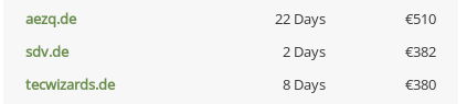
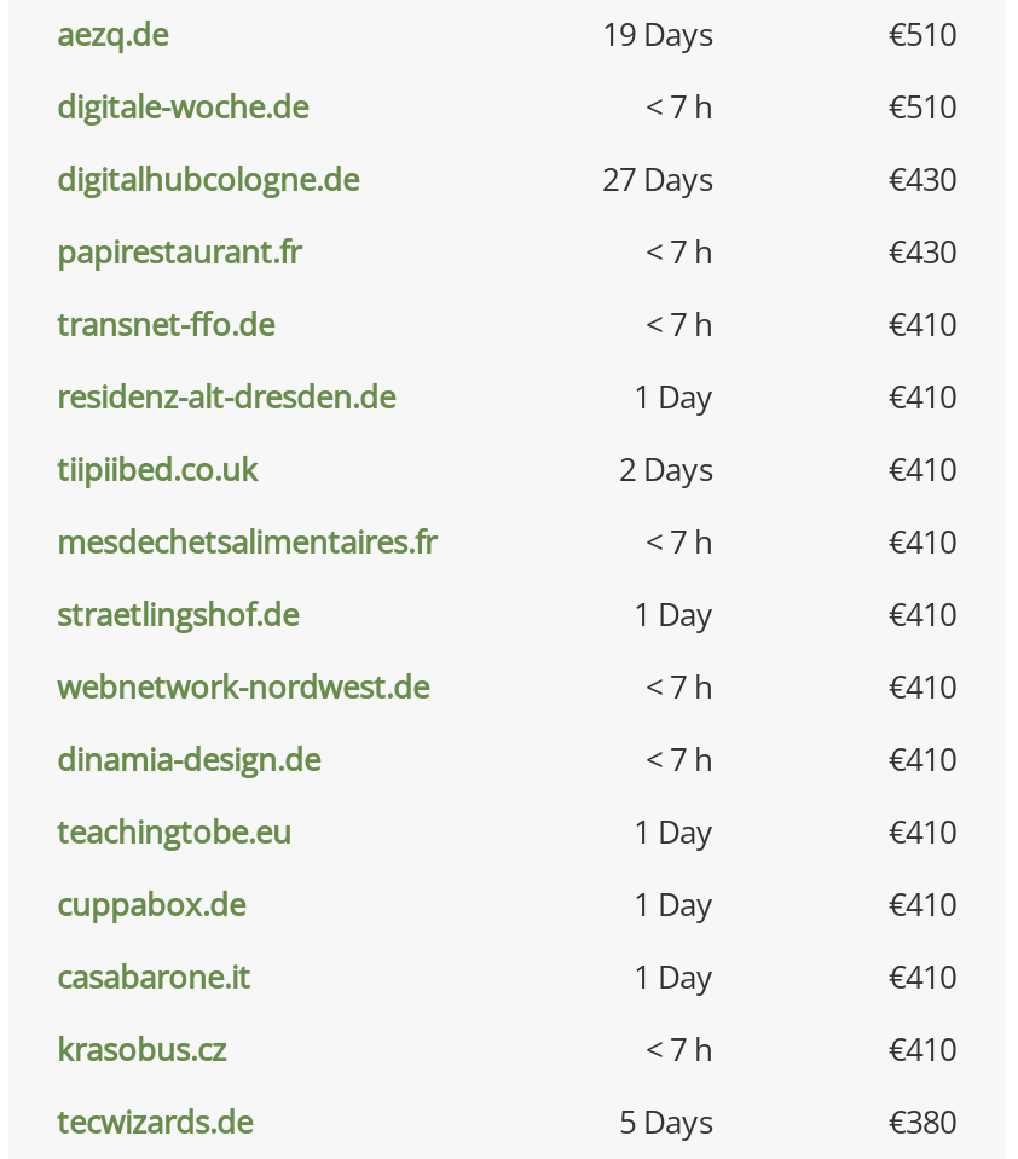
- 22 Days
+ 19 Days

- sdv.de
+ digitale-woche.de
+ < 7 h
+ €510
+ digitalhubcologne.de
+ 27 Days
+ €430
+ papirestaurant.fr
+ < 7 h
+ €430
+ transnet-ffo.de
+ < 7 h
+ €410
+ residenz-alt-dresden.de
+ 1 Day
+ €410
+ tiipiibed.co.uk

- €382
+ €410
+ mesdechetsalimentaires.fr
+ < 7 h
+ €410
+ straetlingshof.de
+ 1 Day
+ €410
+ webnetwork-nordwest.de
+ < 7 h
+ €410
+ dinamia-design.de
+ < 7 h
+ €410
+ teachingtobe.eu
+ 1 Day
+ €410
+ cuppabox.de
+ 1 Day
+ €410
+ casabarone.it
+ 1 Day
+ €410
+ krasobus.cz
+ < 7 h
+ €410

- 8 Days
+ 5 Days
